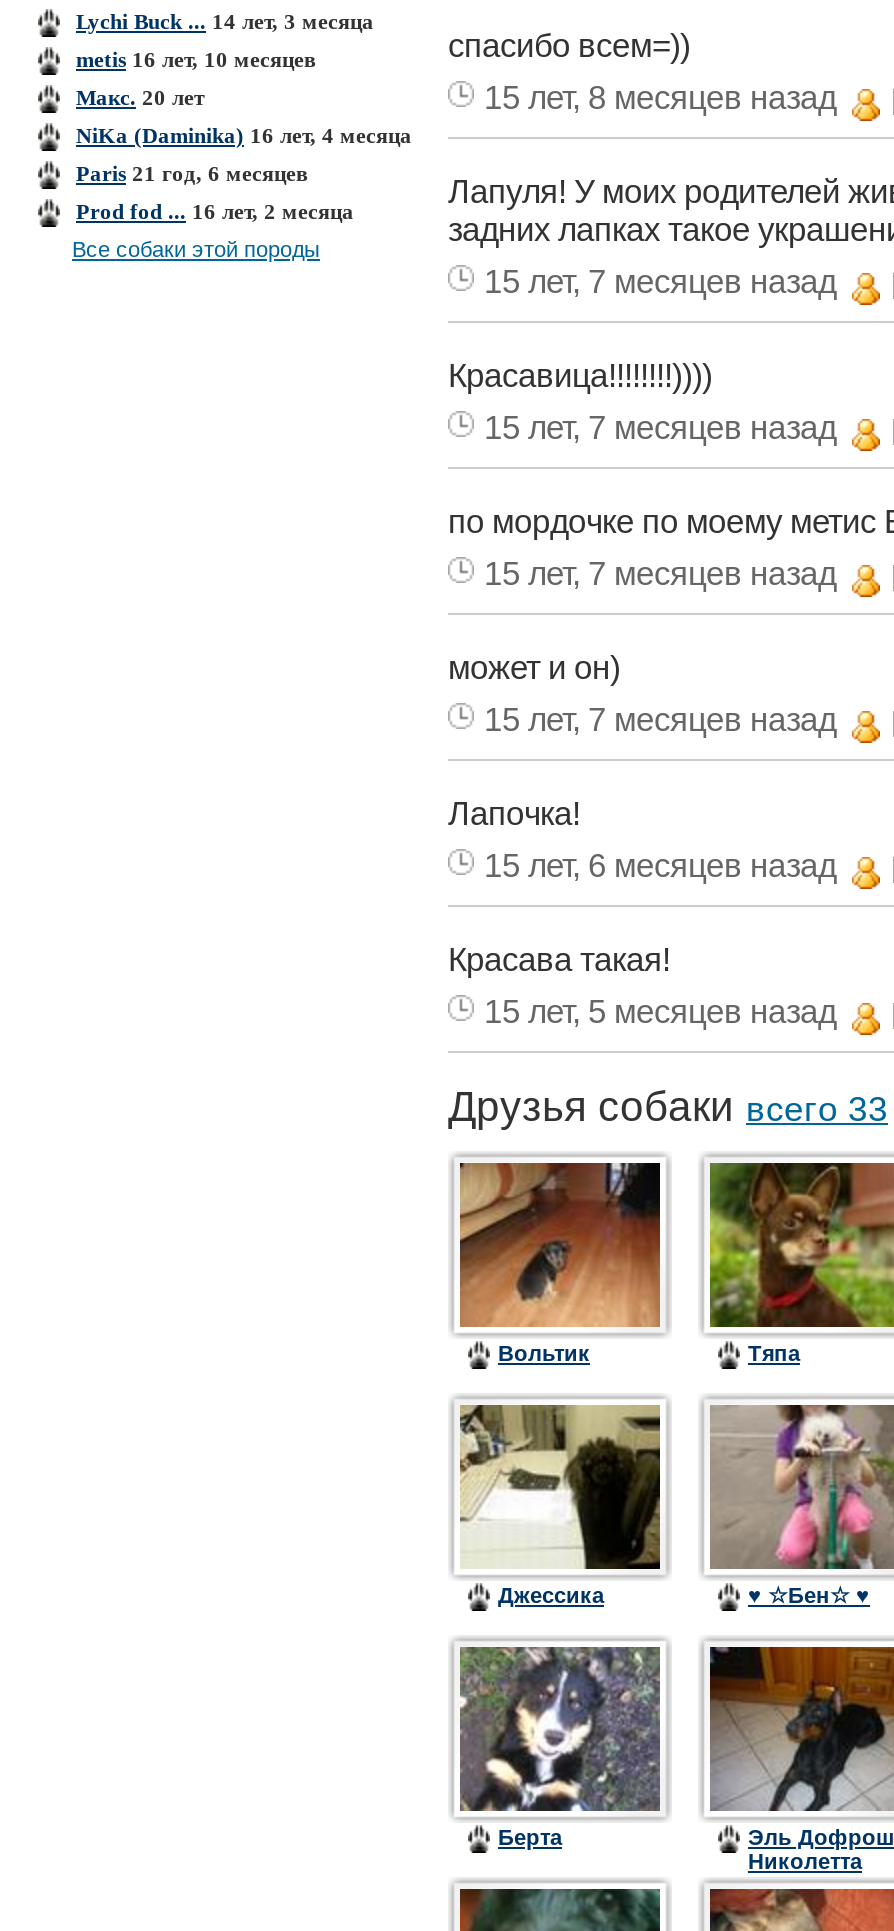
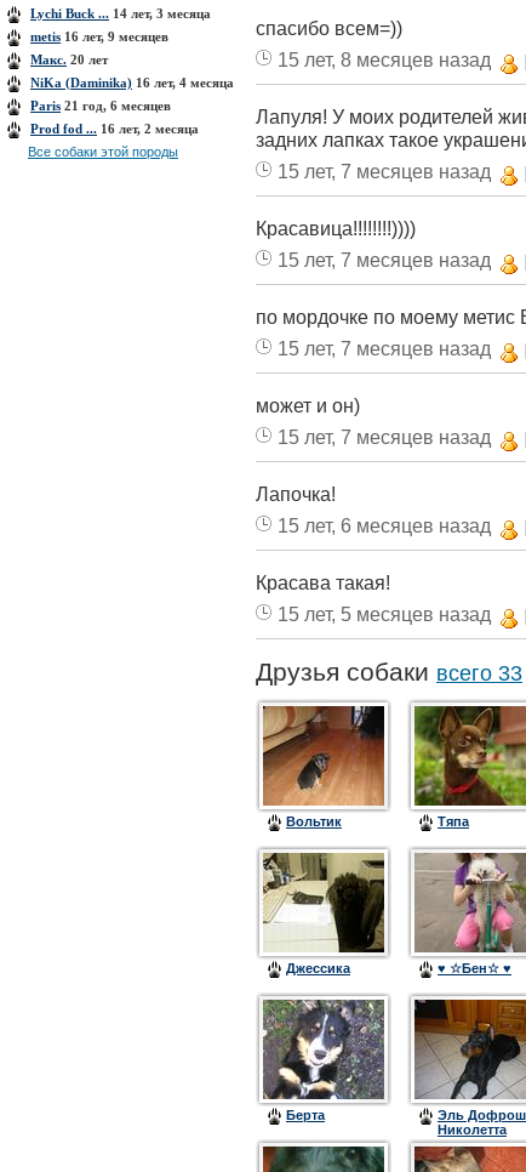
- metis 16 лет, 10 месяцев
+ metis 16 лет, 9 месяцев
